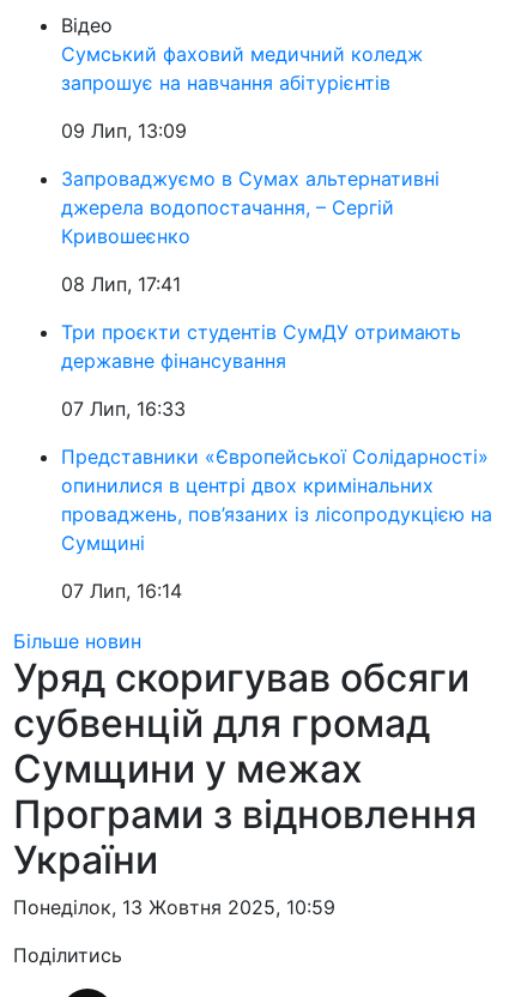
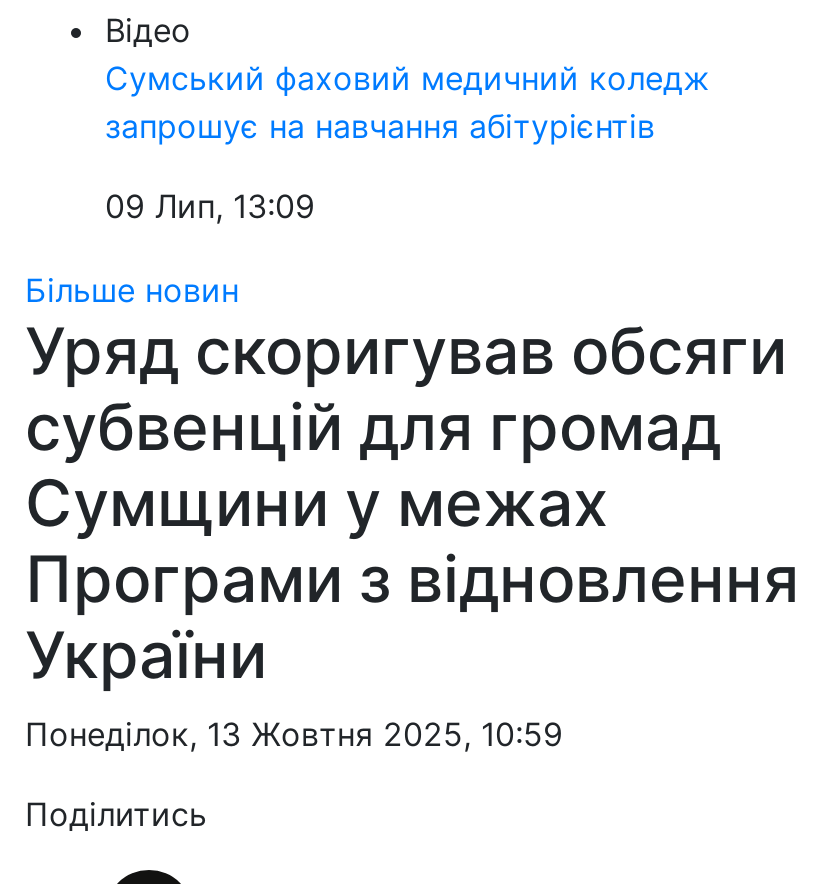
- Запроваджуємо в Сумах альтернативні
- джерела водопостачання, – Сергій
- Кривошеєнко
- 08 Лип, 17:41
- Три проєкти студентів СумДУ отримають
- державне фінансування
- 07 Лип, 16:33
- Представники «Європейської Солідарності»
- опинилися в центрі двох кримінальних
- проваджень, пов’язаних із лісопродукцією на
- Сумщині
- 07 Лип, 16:14
